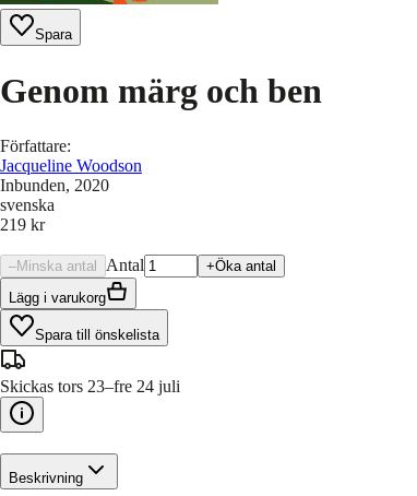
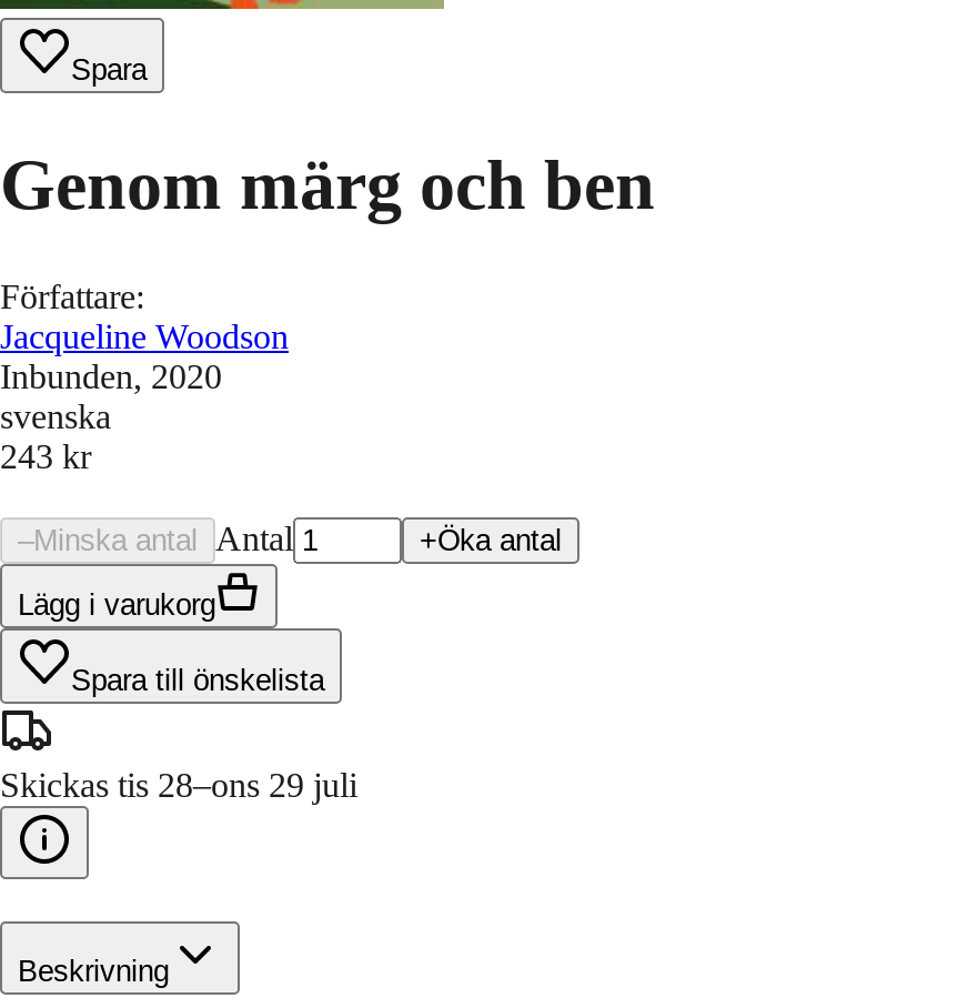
- 219 kr
+ 243 kr

- Skickas tors 23–fre 24 juli
+ Skickas tis 28–ons 29 juli
